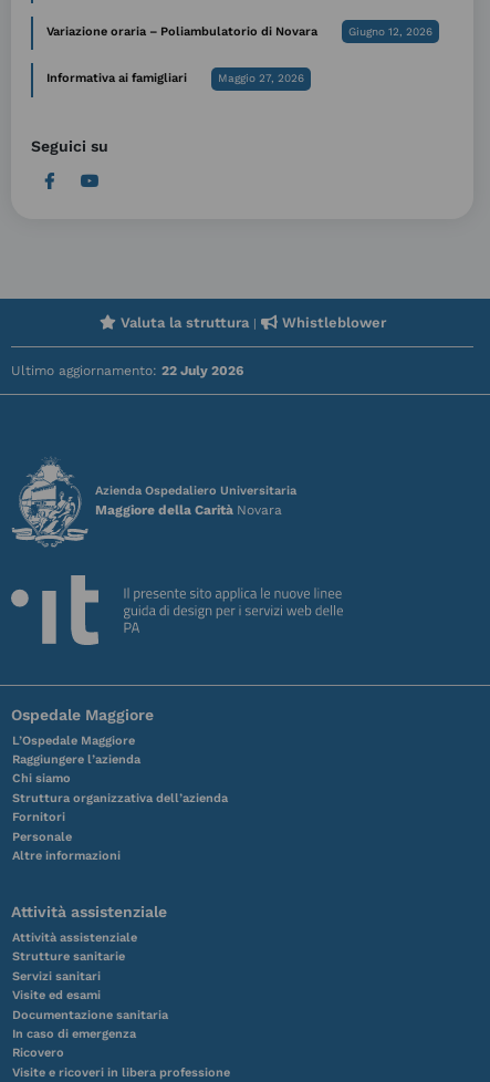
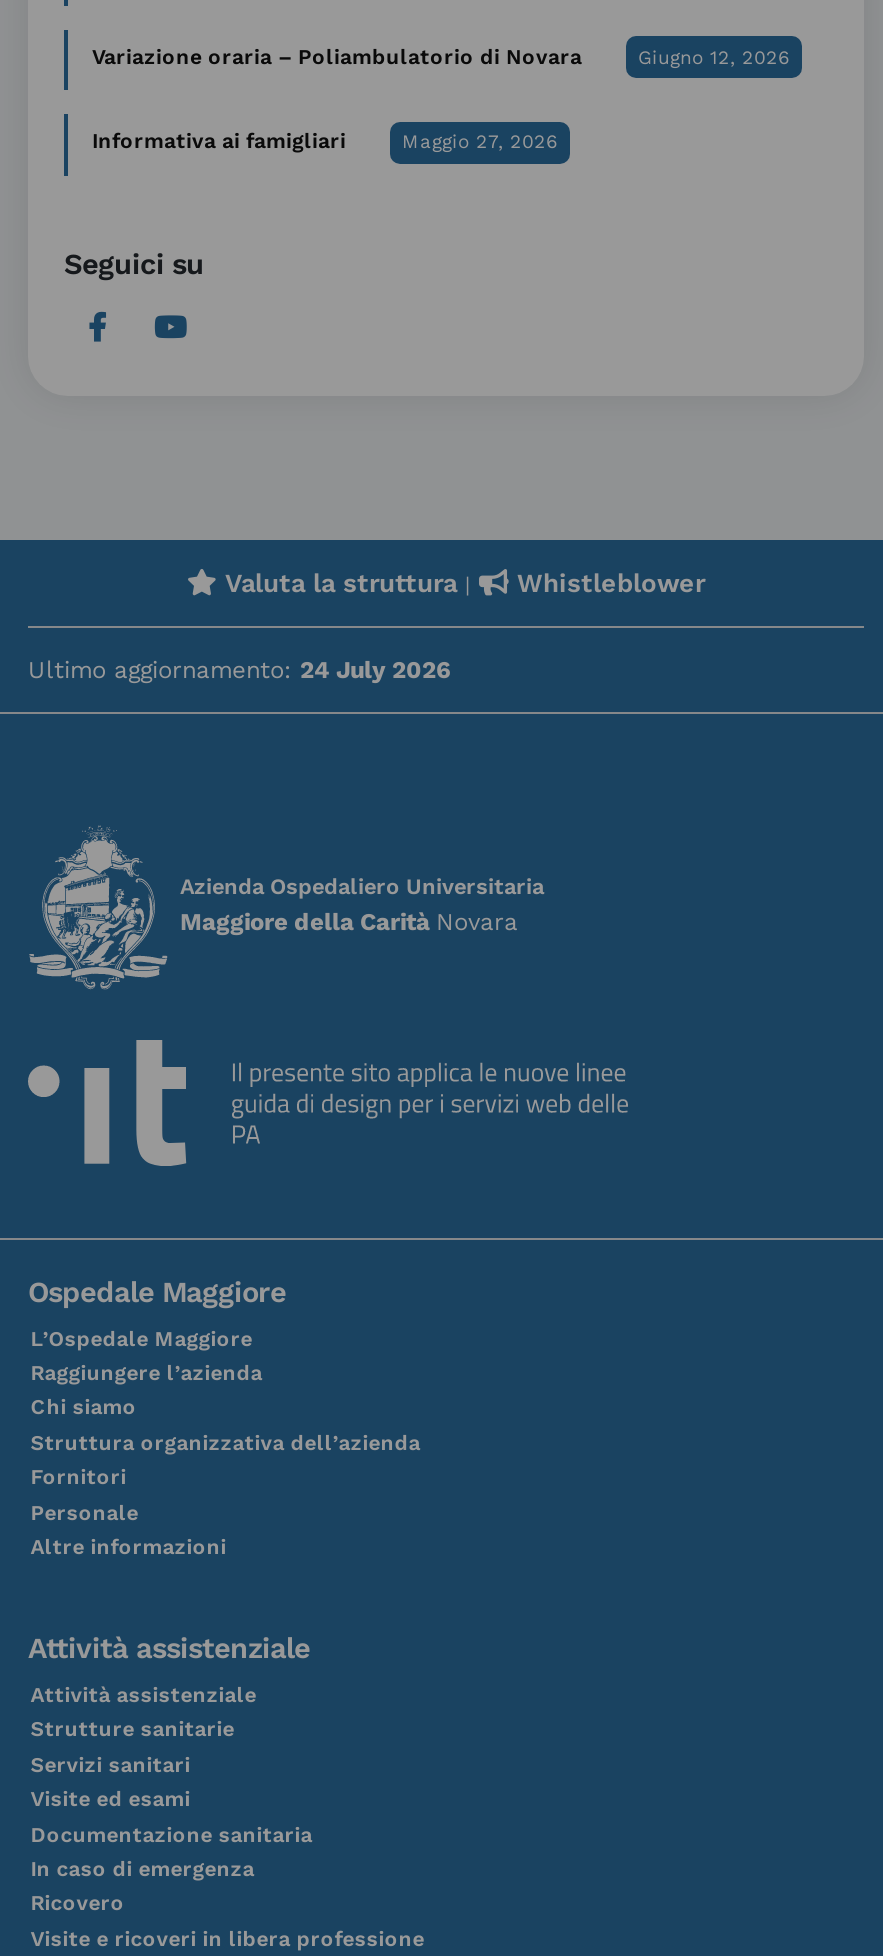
- Ultimo aggiornamento: 22 July 2026
+ Ultimo aggiornamento: 24 July 2026
